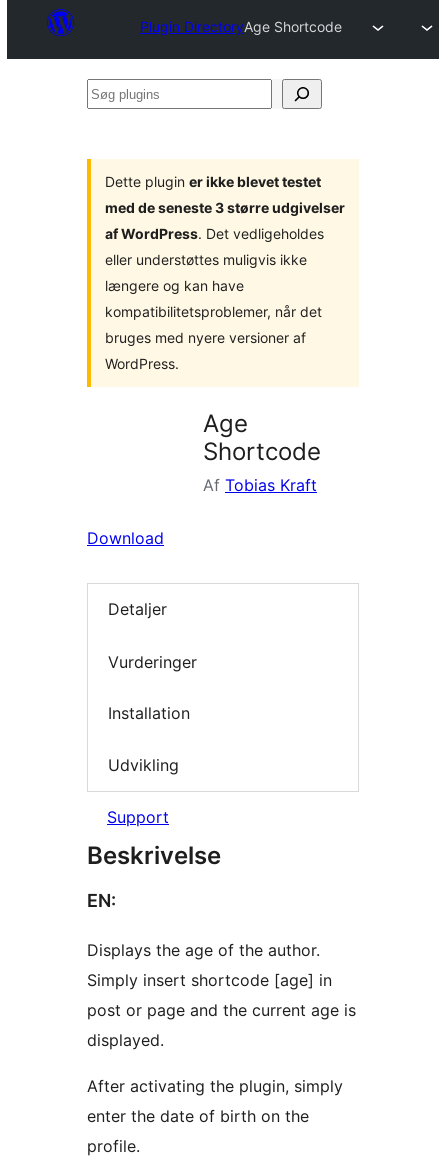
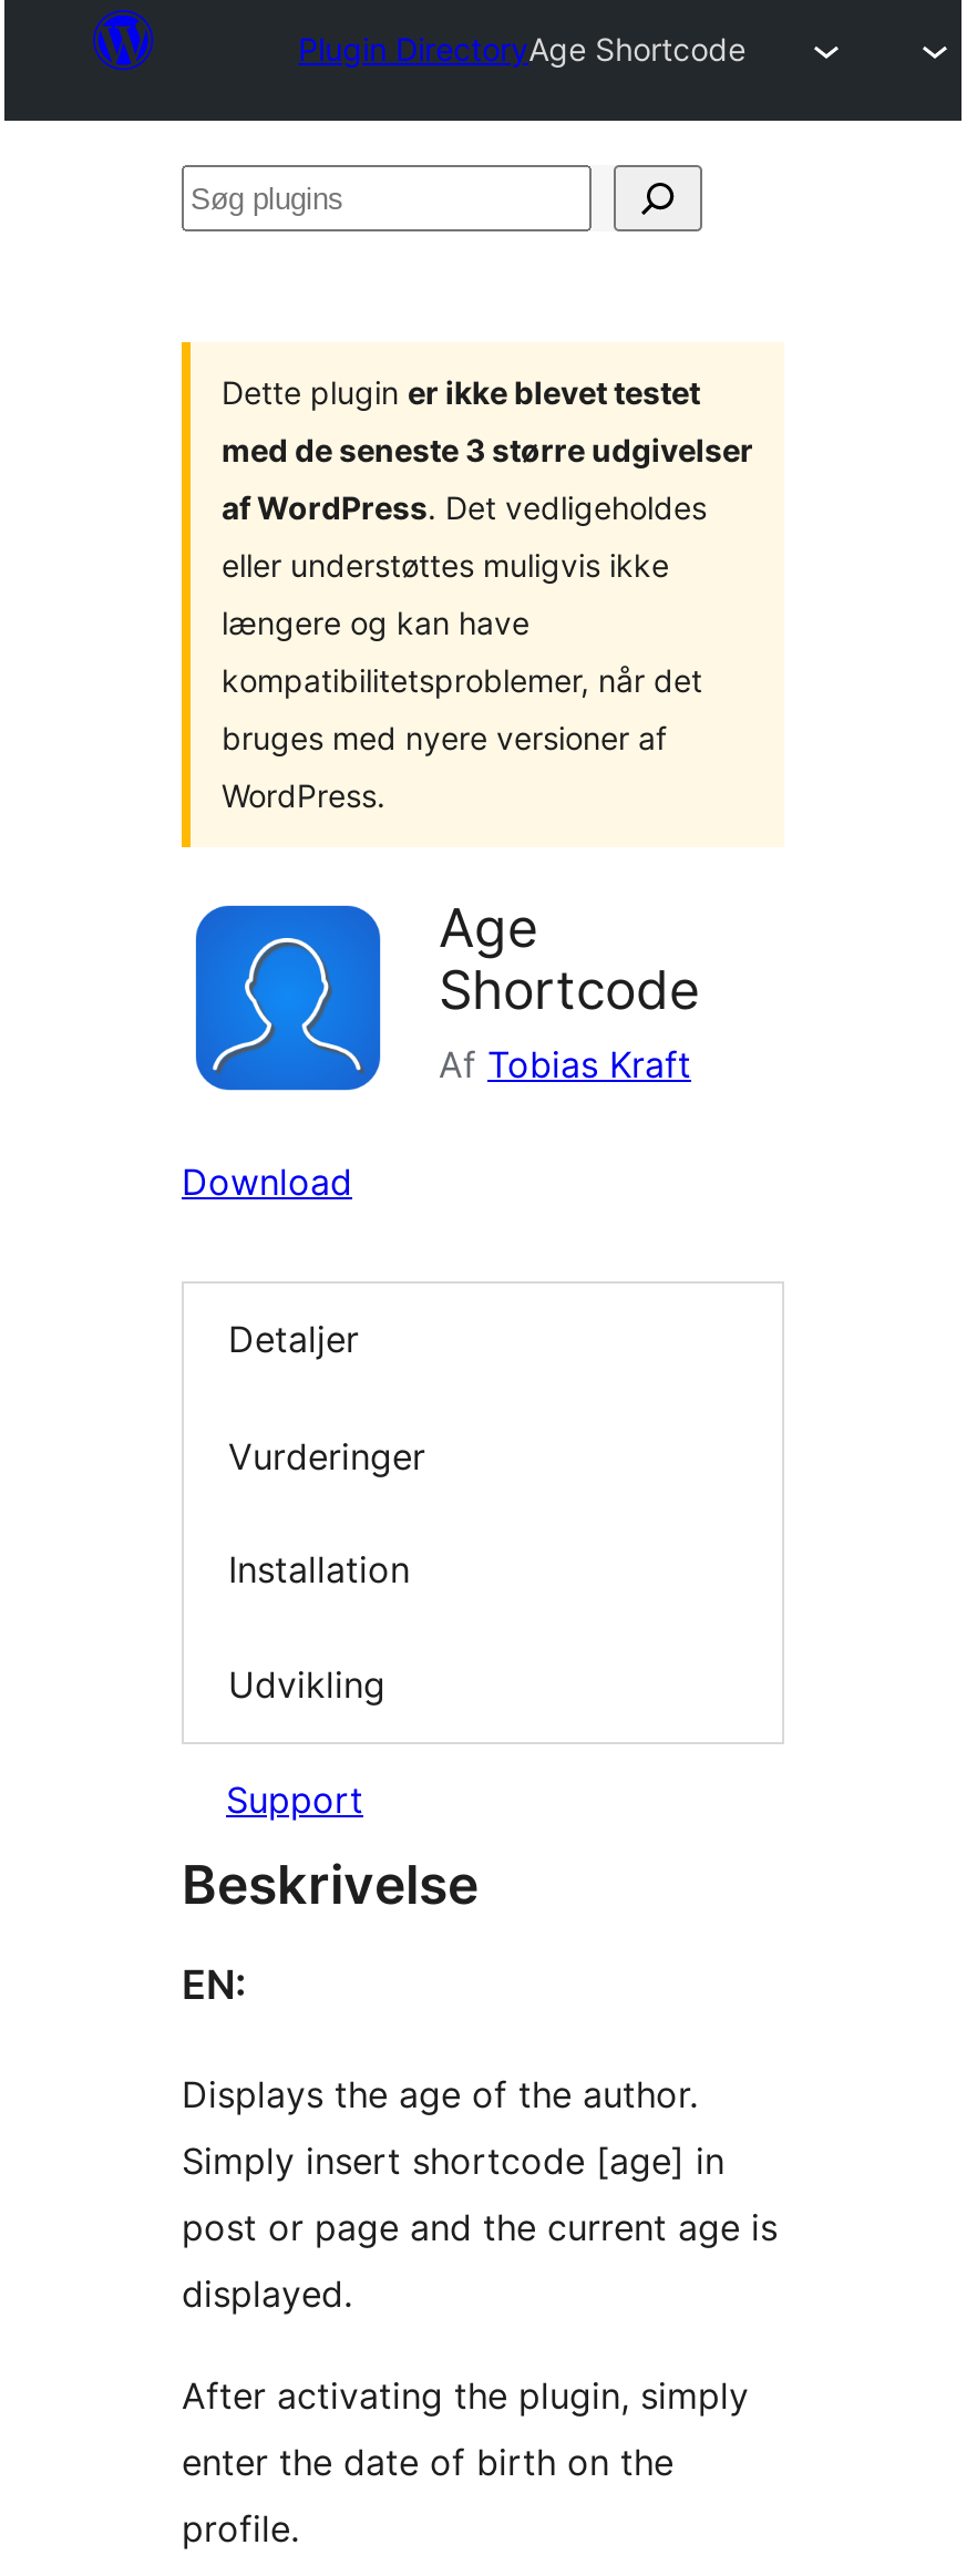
+ [image]
